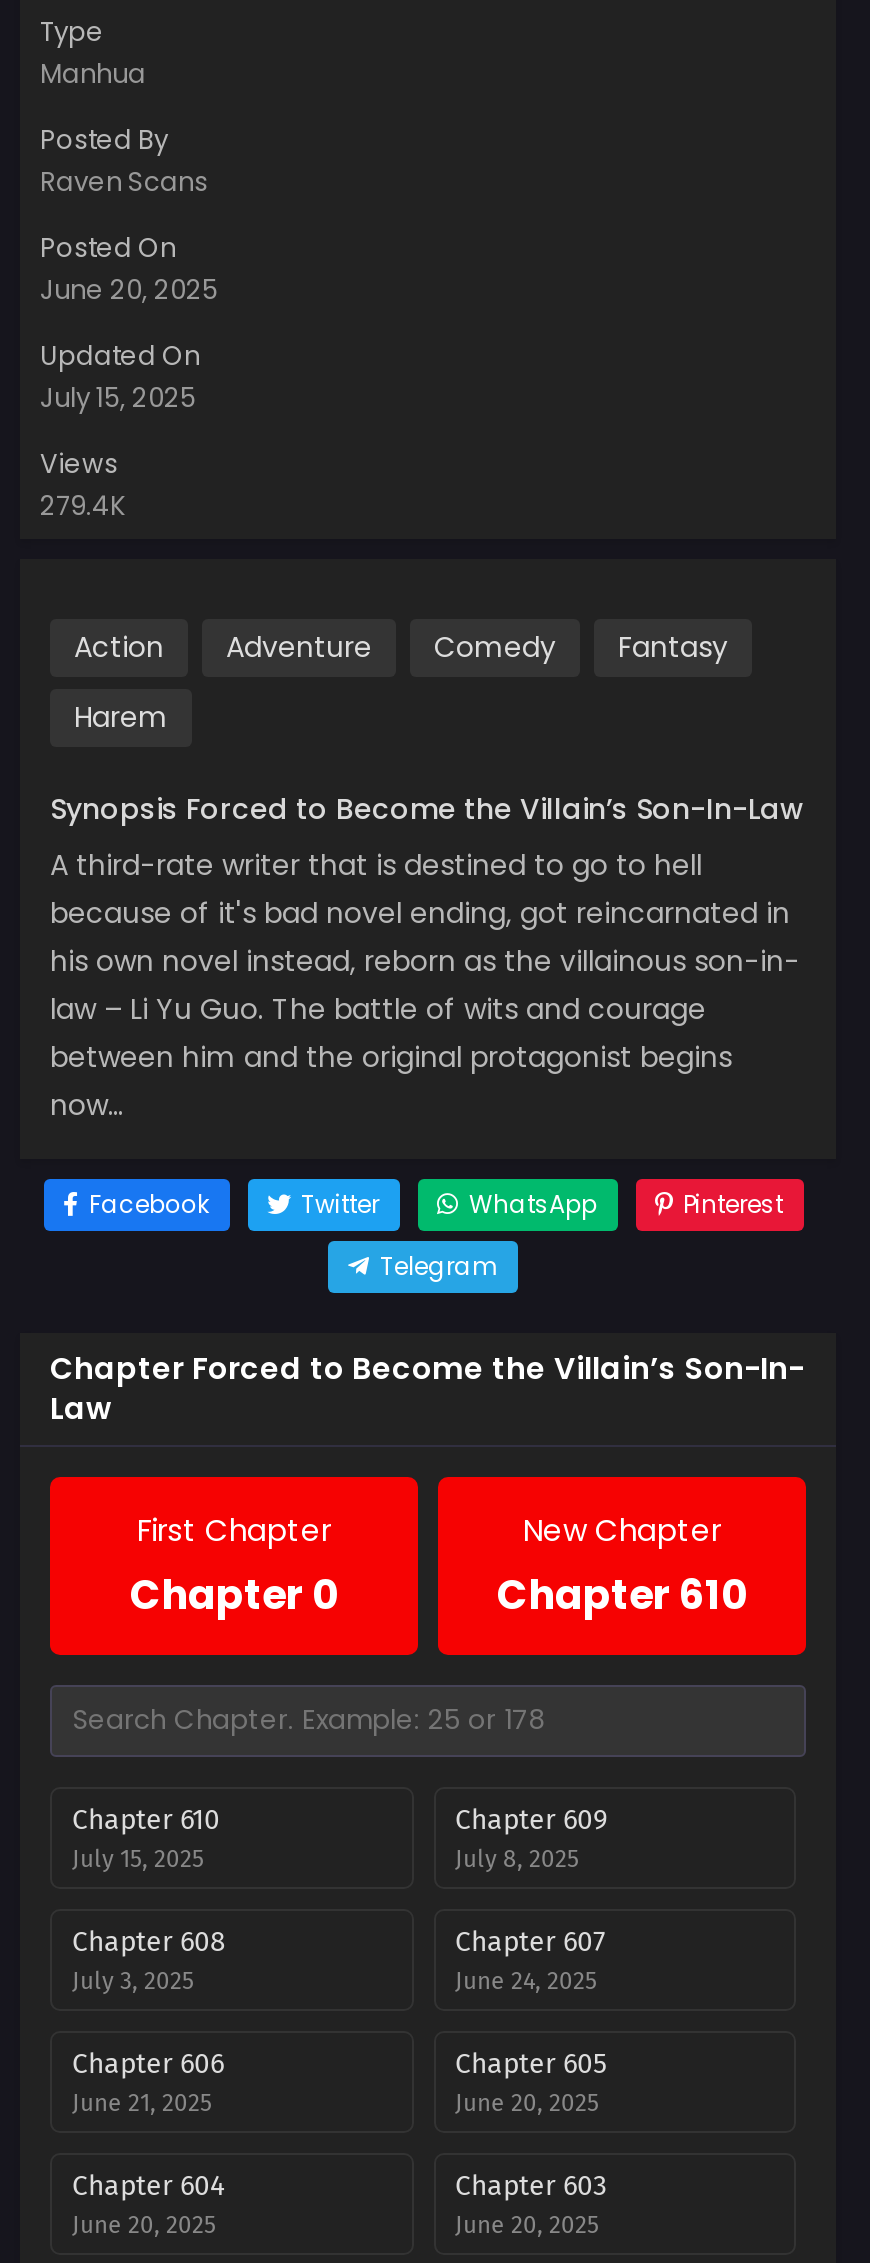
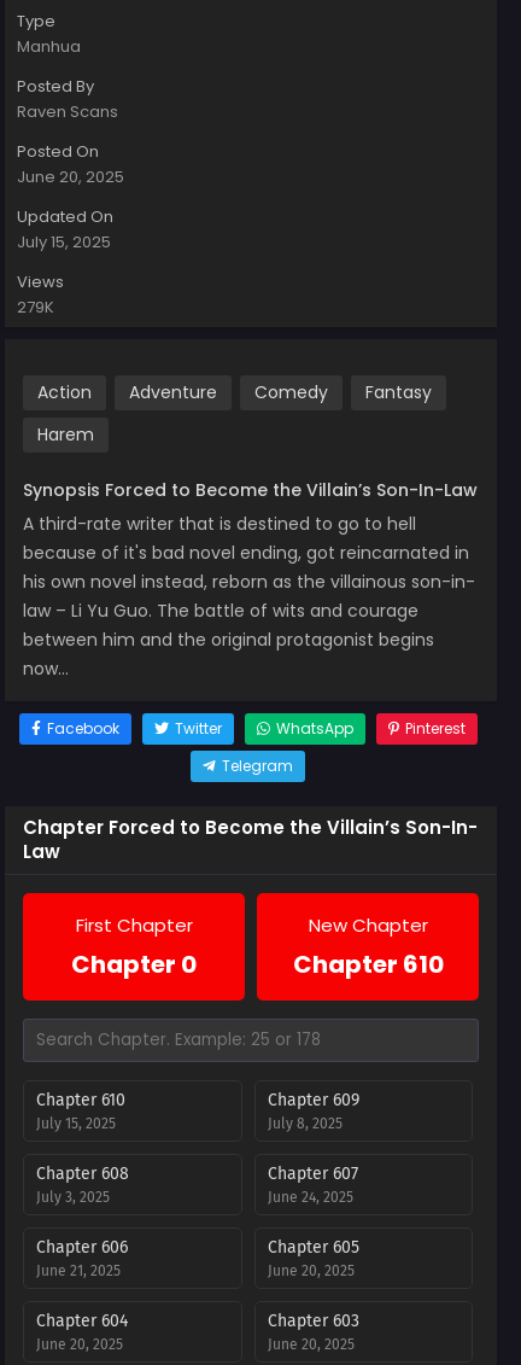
- 279.4K
+ 279K
